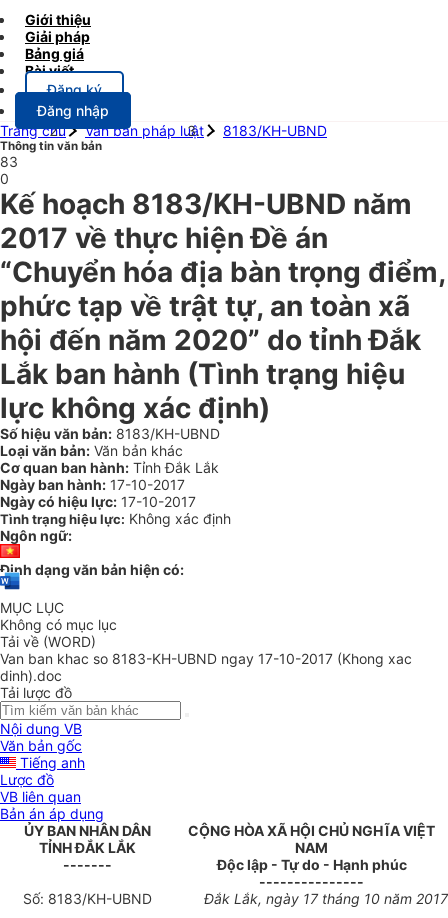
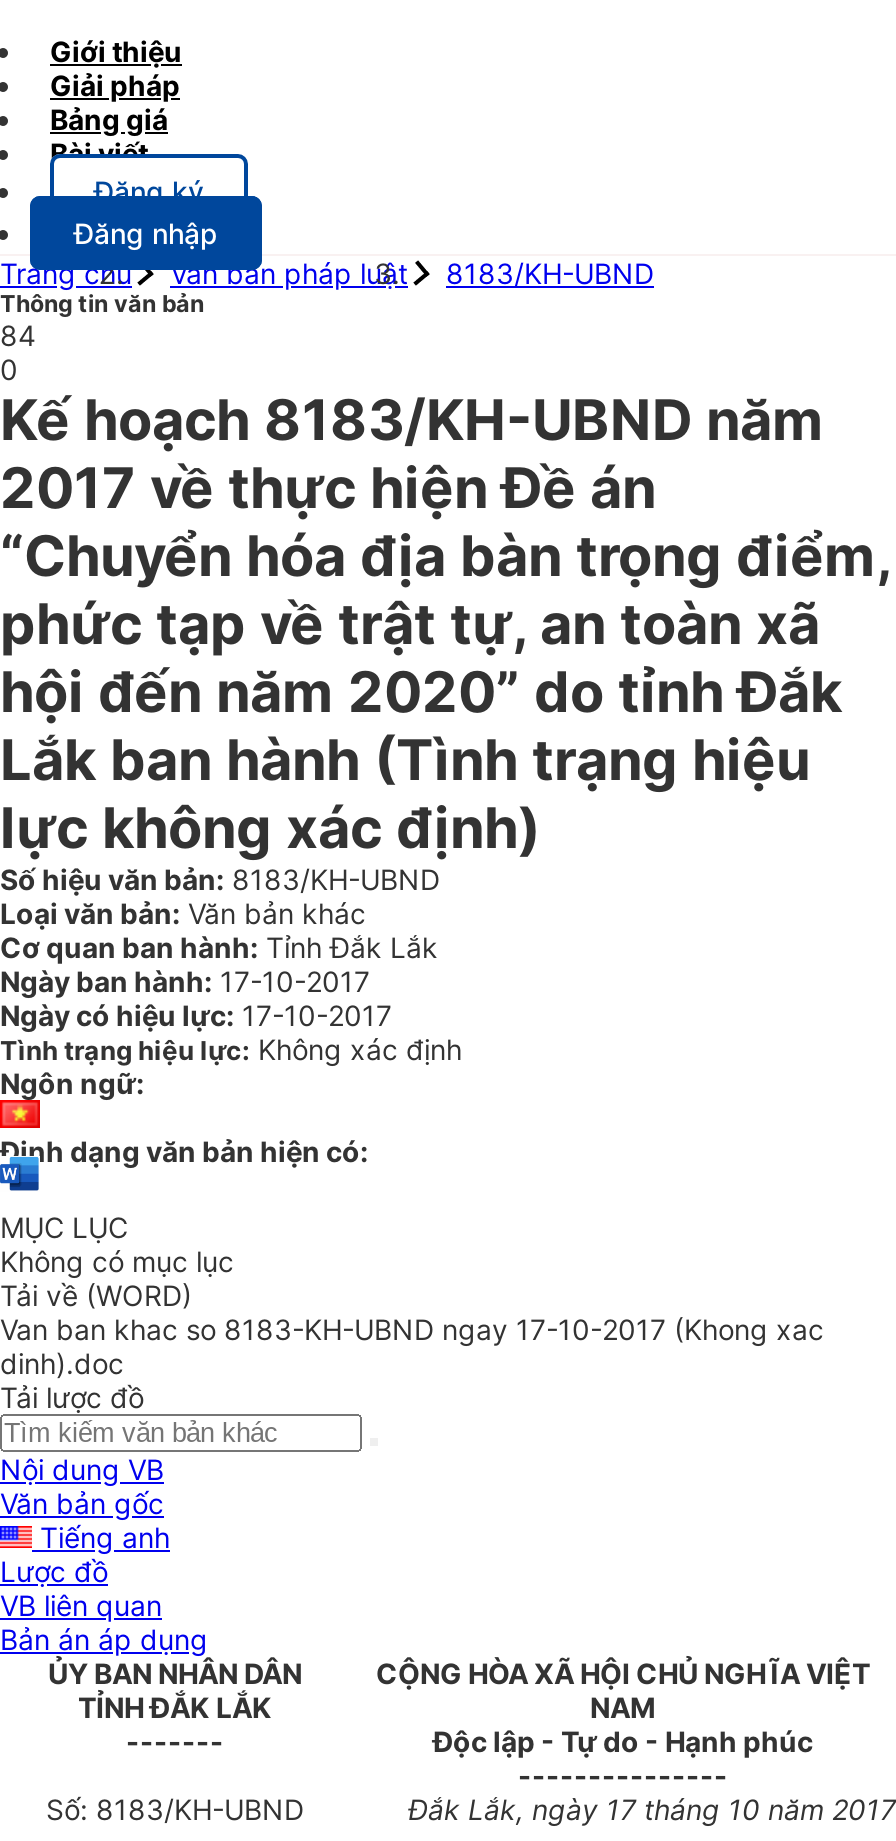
- 83
+ 84
